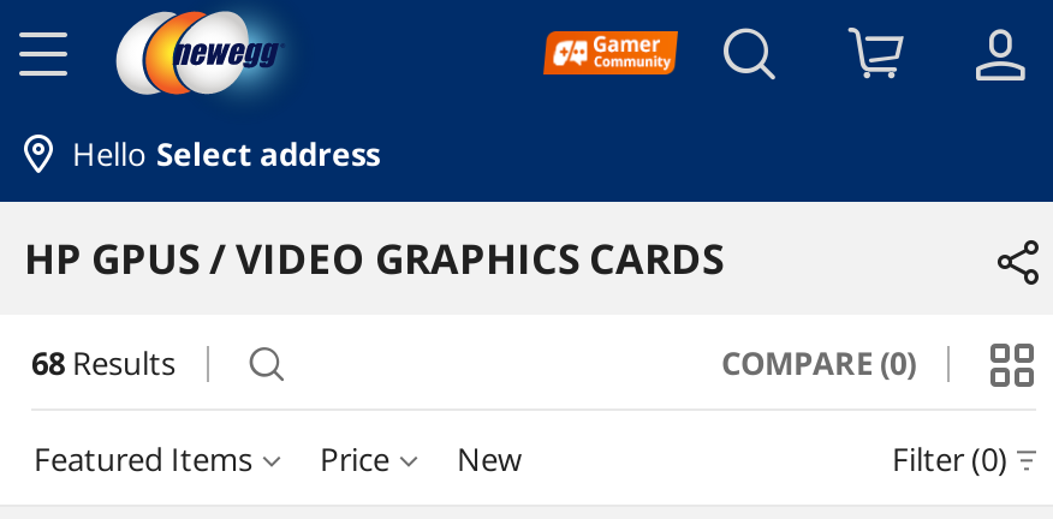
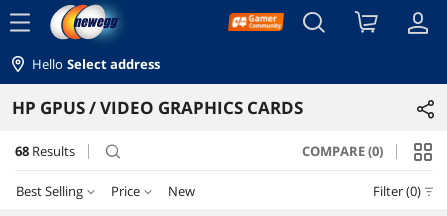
- Featured Items
+ Best Selling
